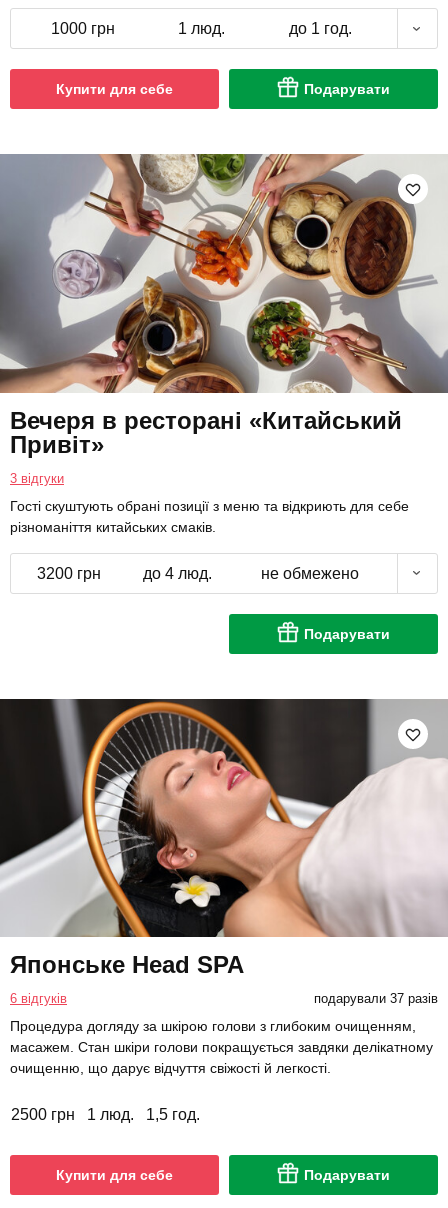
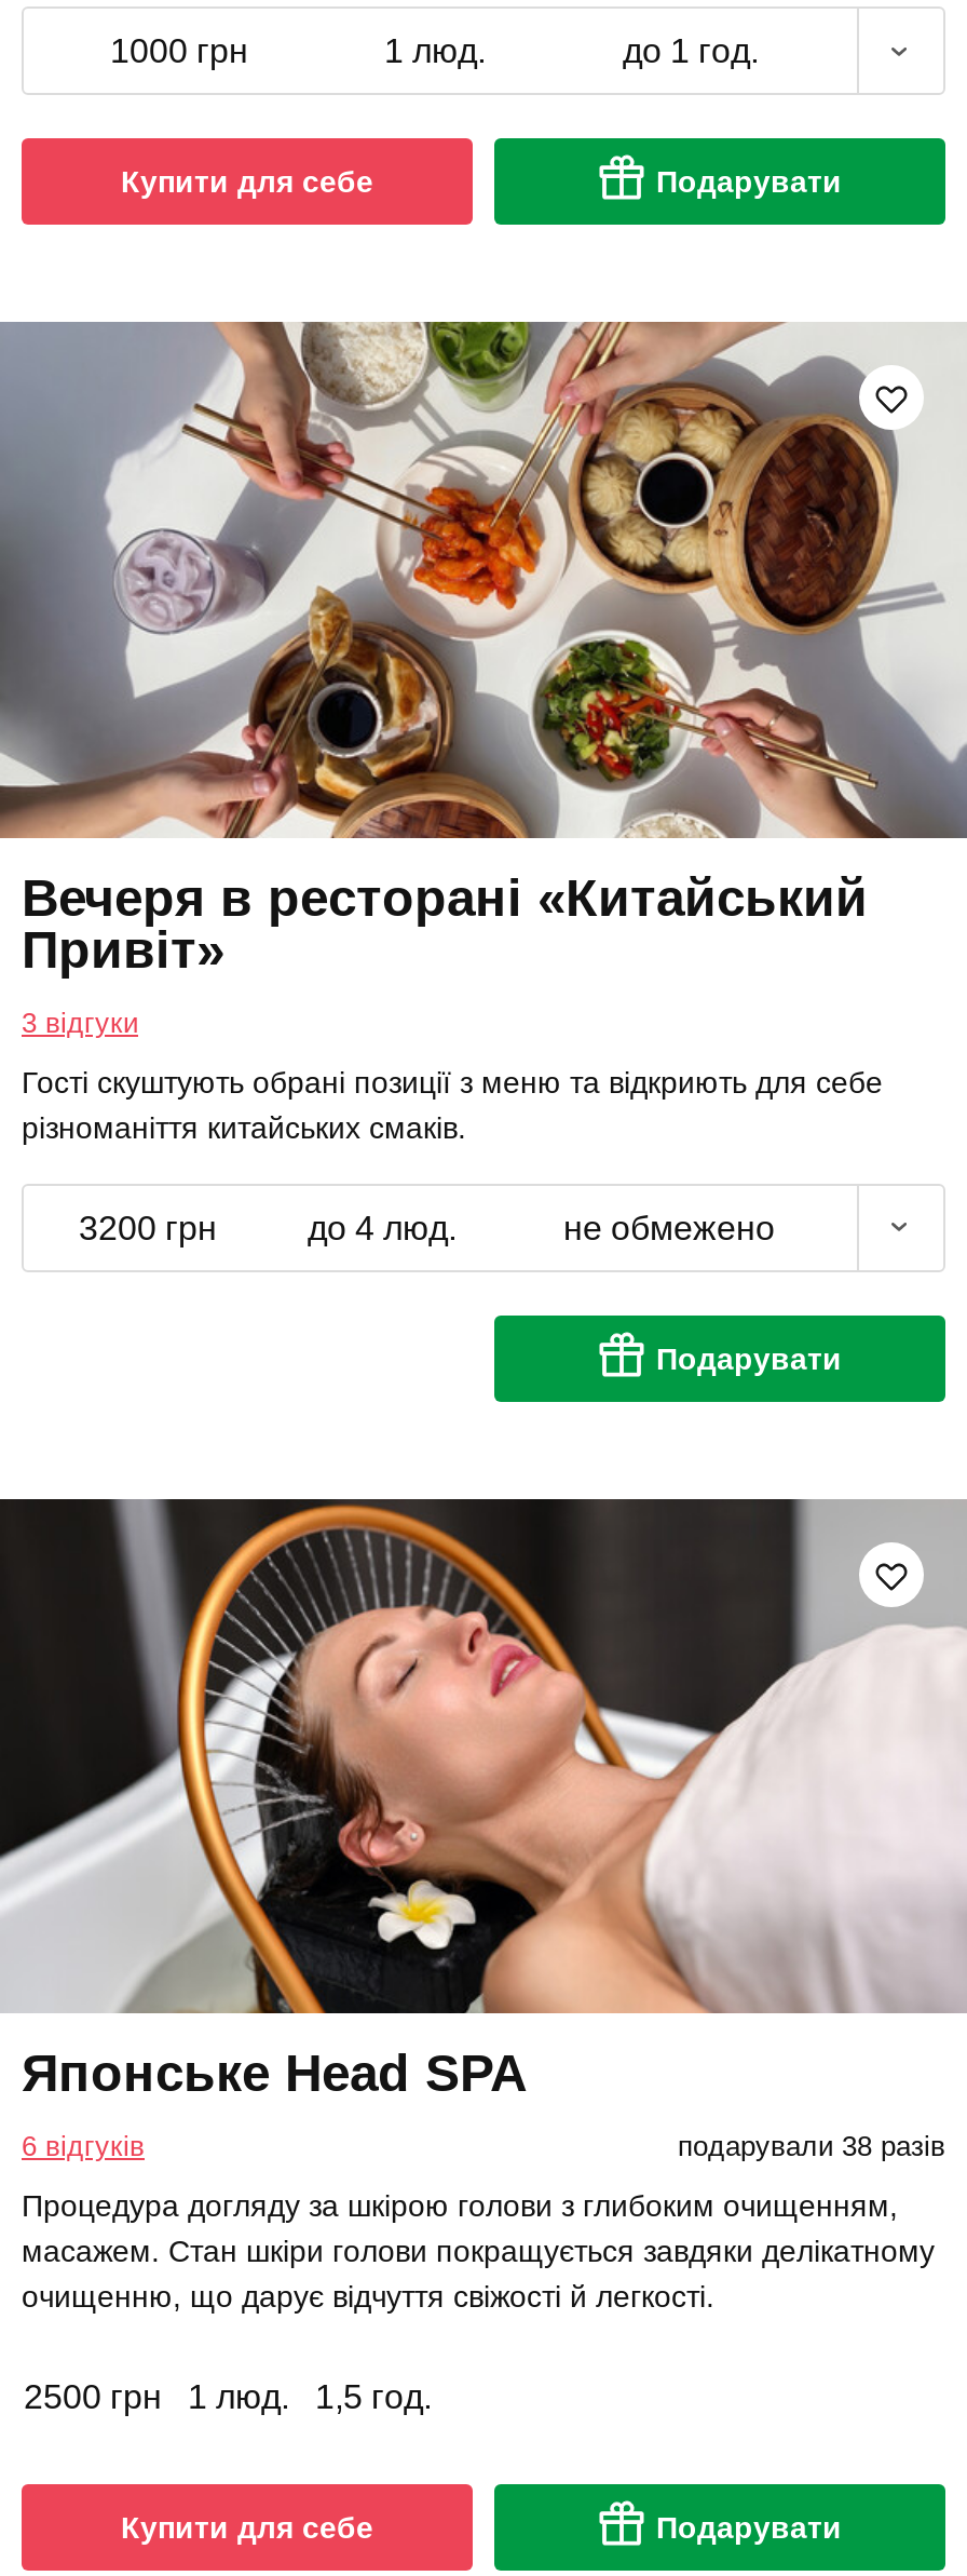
- подарували 37 разів
+ подарували 38 разів
